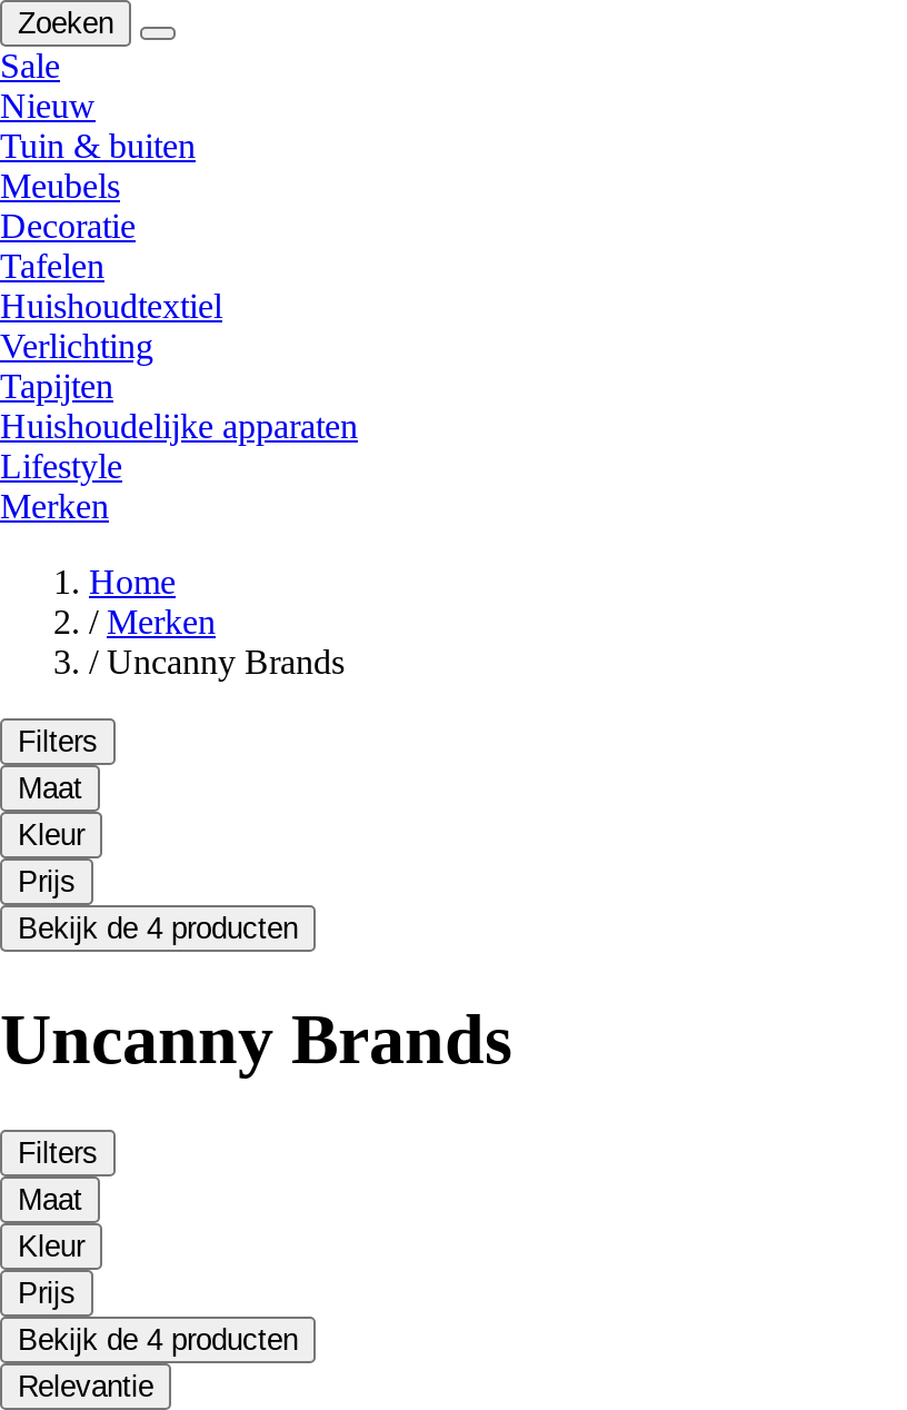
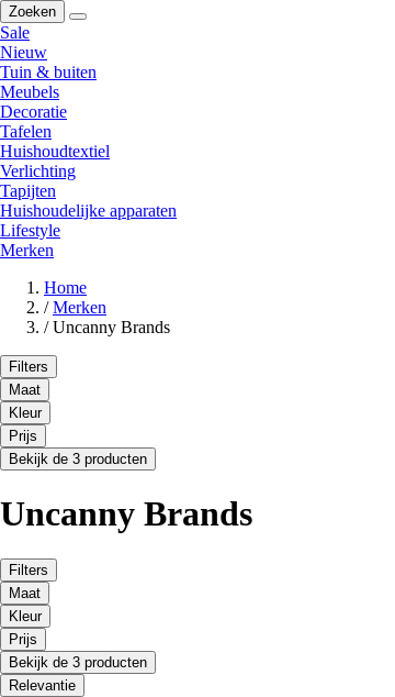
- Bekijk de 4 producten
+ Bekijk de 3 producten

- Bekijk de 4 producten
+ Bekijk de 3 producten
